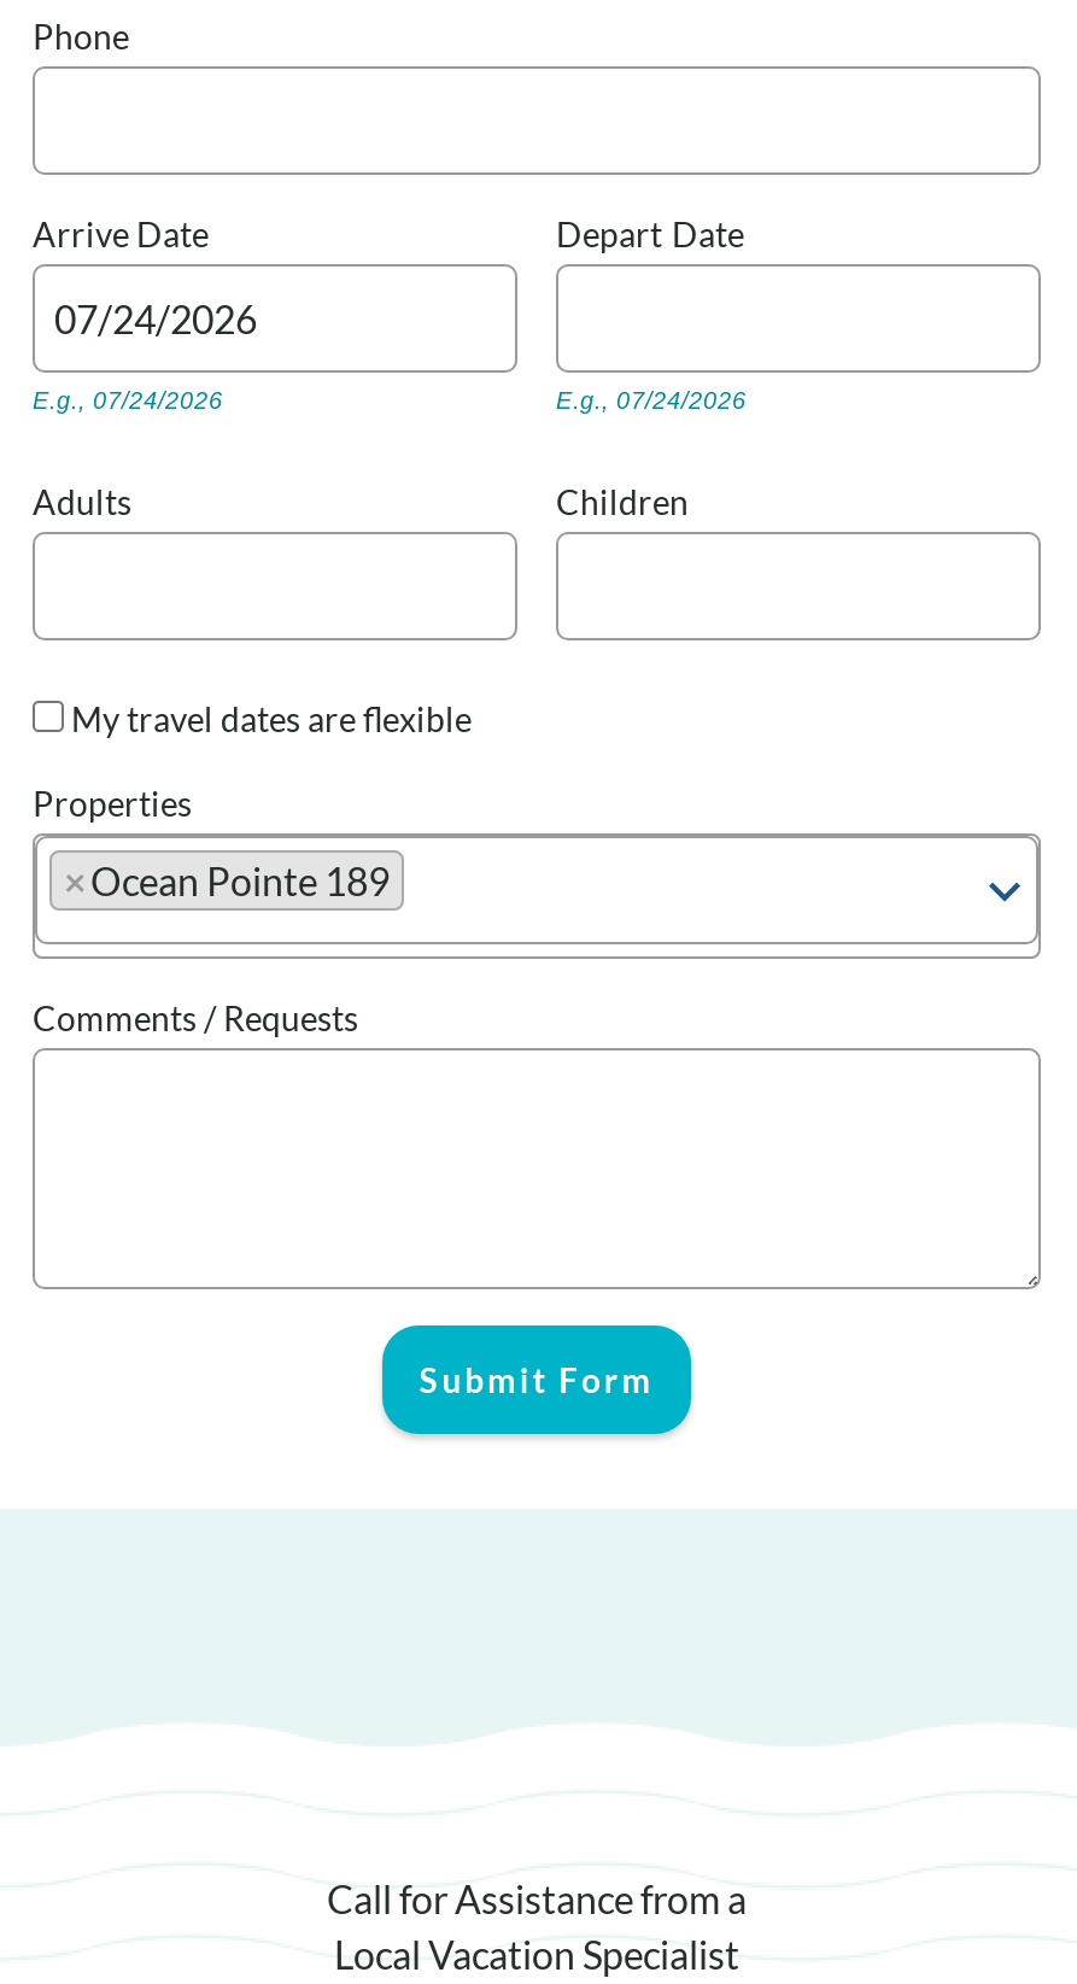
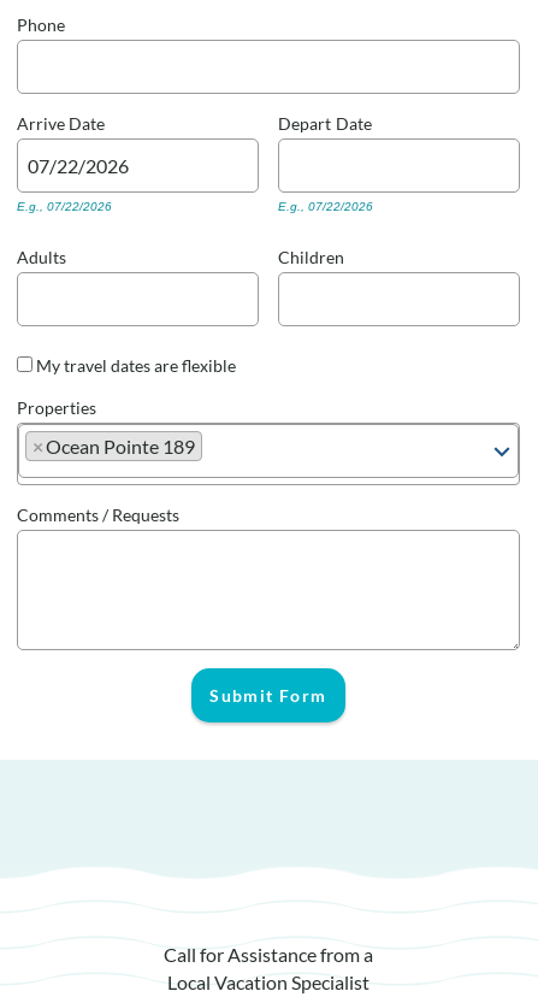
- E.g., 07/24/2026
+ E.g., 07/22/2026

- E.g., 07/24/2026
+ E.g., 07/22/2026
